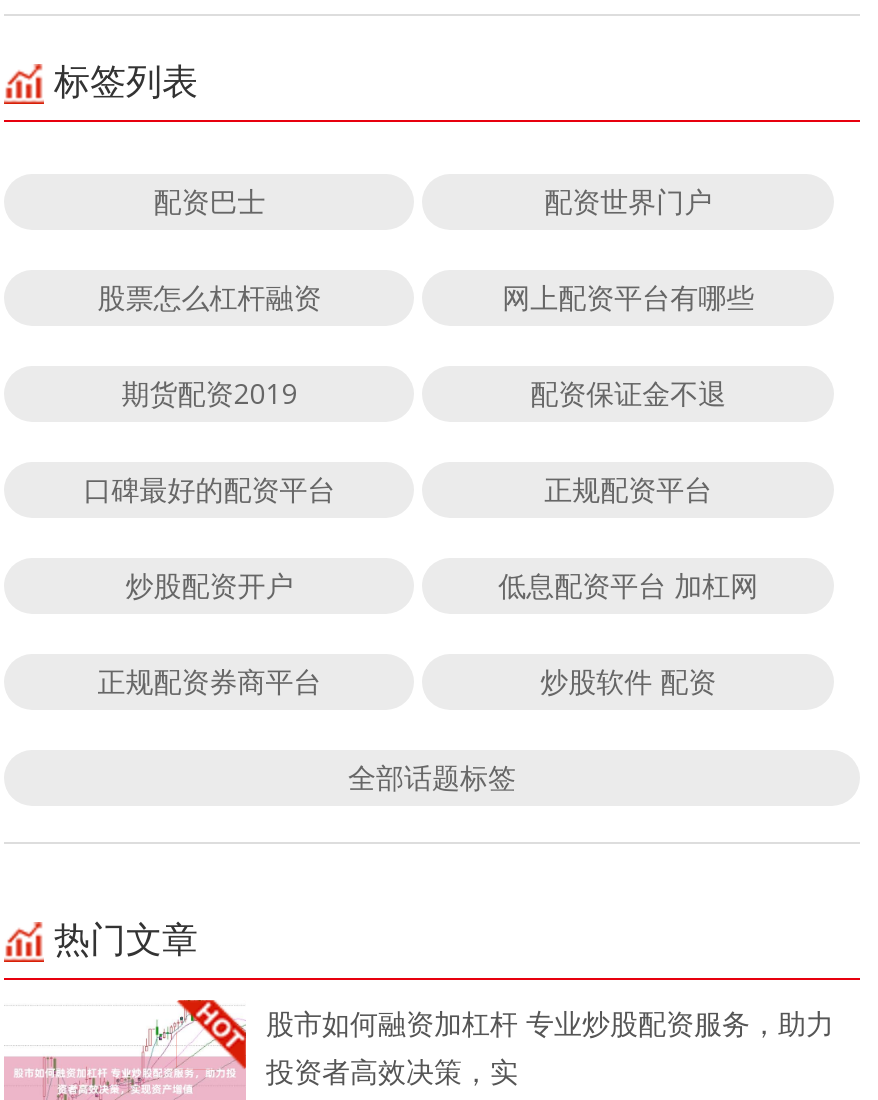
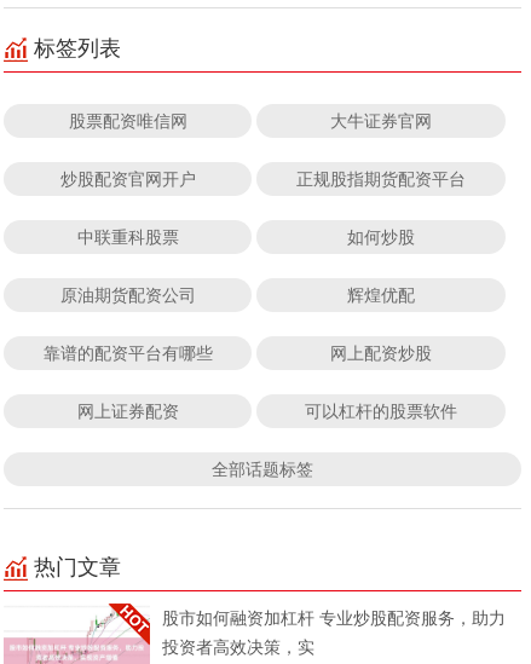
- 配资巴士
- 配资世界门户
+ 股票配资唯信网
+ 大牛证券官网

- 股票怎么杠杆融资
- 网上配资平台有哪些
+ 炒股配资官网开户
+ 正规股指期货配资平台

- 期货配资2019
- 配资保证金不退
+ 中联重科股票
+ 如何炒股

- 口碑最好的配资平台
- 正规配资平台
+ 原油期货配资公司
+ 辉煌优配

- 炒股配资开户
- 低息配资平台 加杠网
+ 靠谱的配资平台有哪些
+ 网上配资炒股

- 正规配资券商平台
- 炒股软件 配资
+ 网上证券配资
+ 可以杠杆的股票软件
